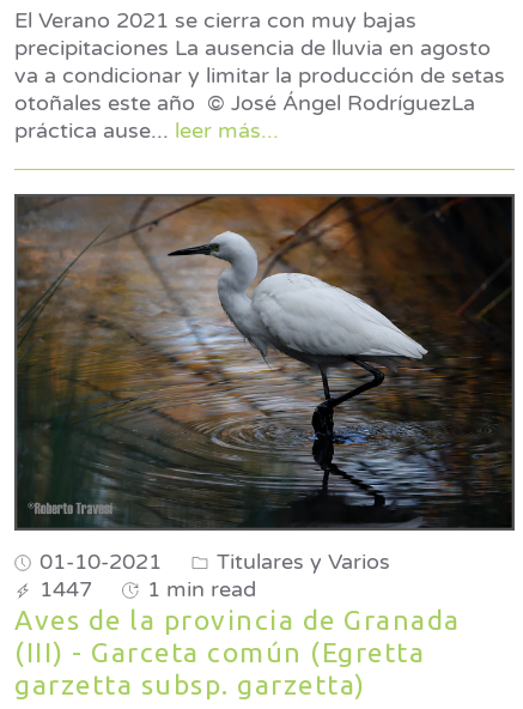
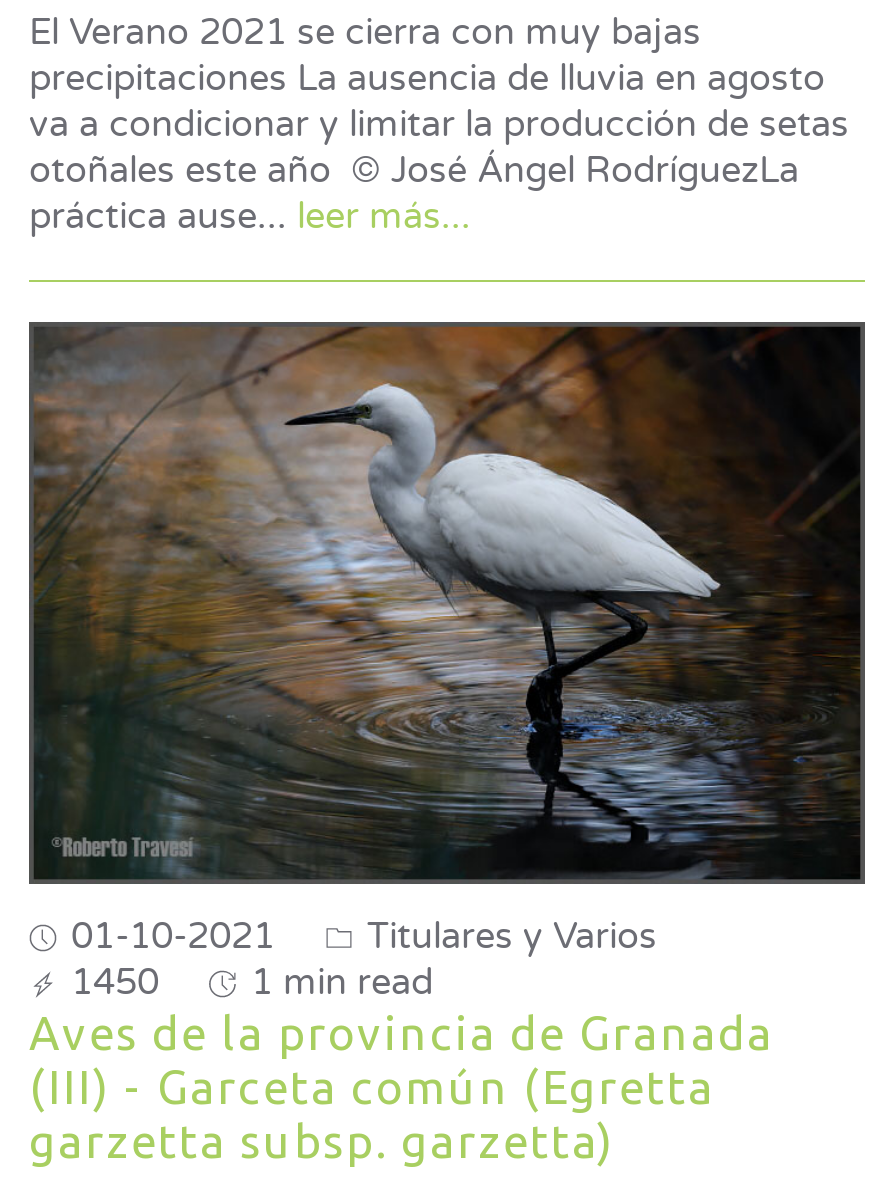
- 1447
+ 1450
